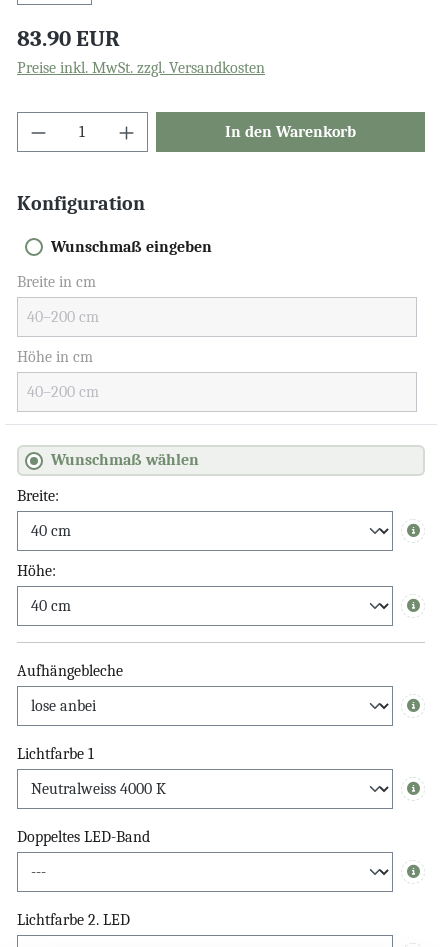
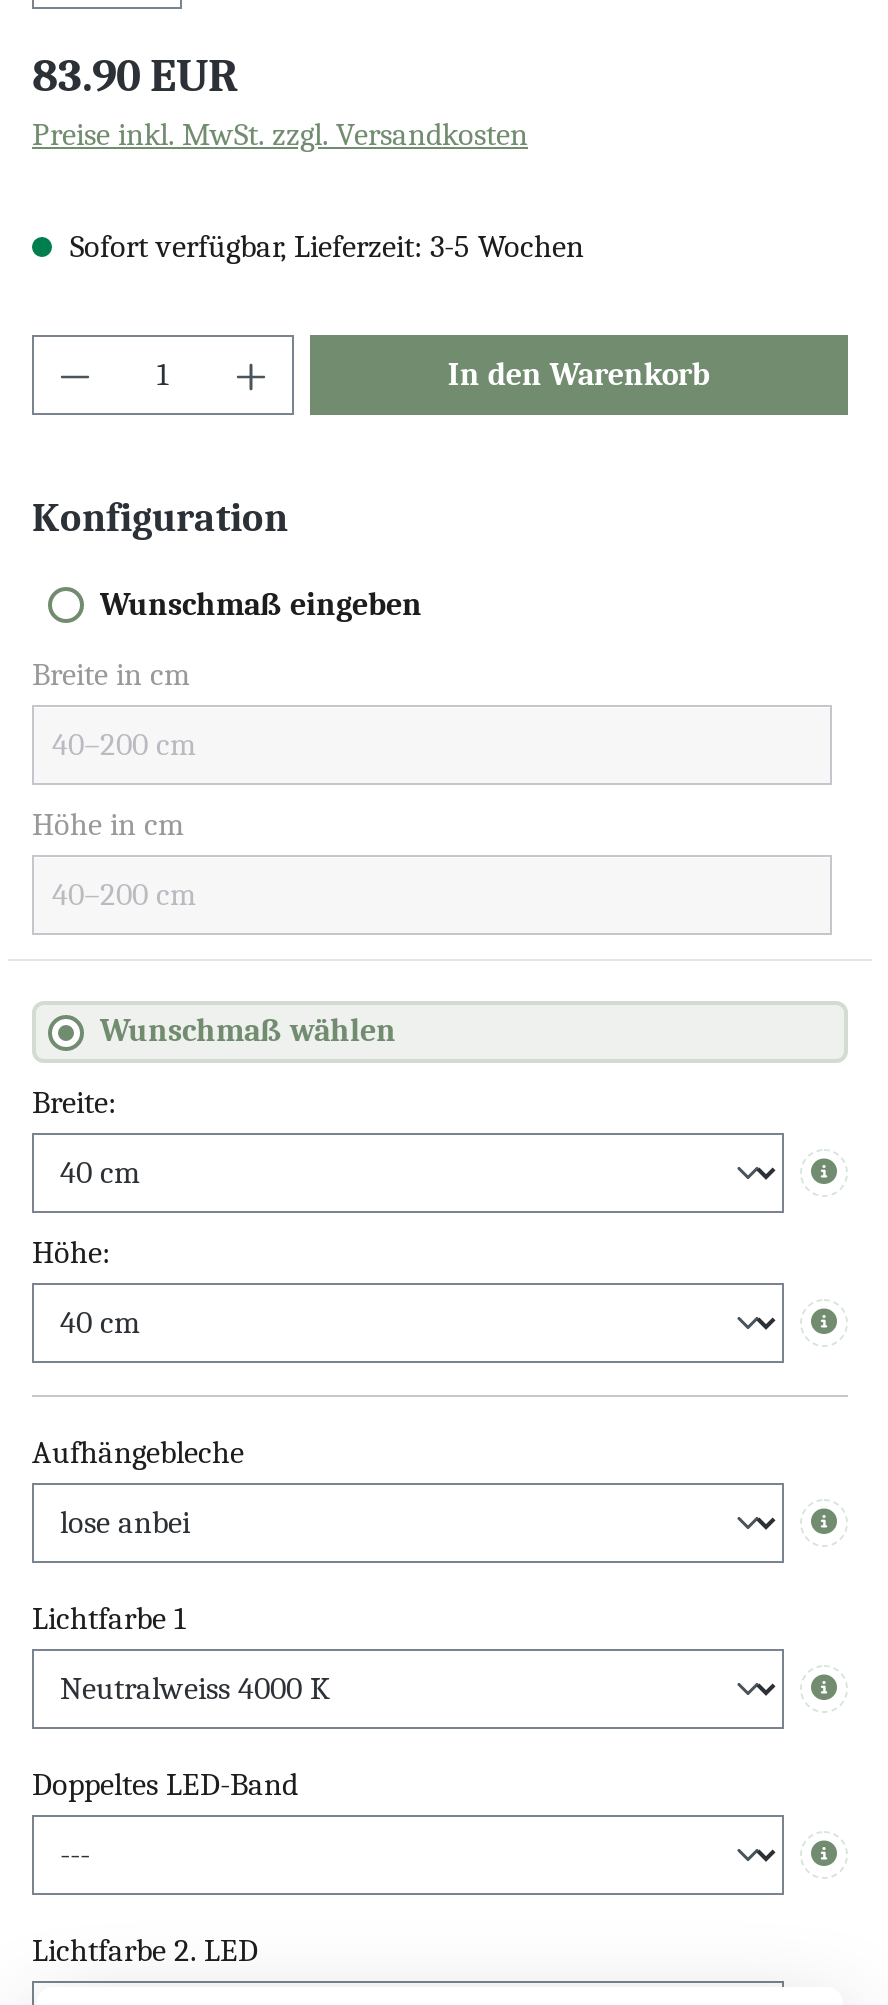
+ Sofort verfügbar, Lieferzeit: 3-5 Wochen
